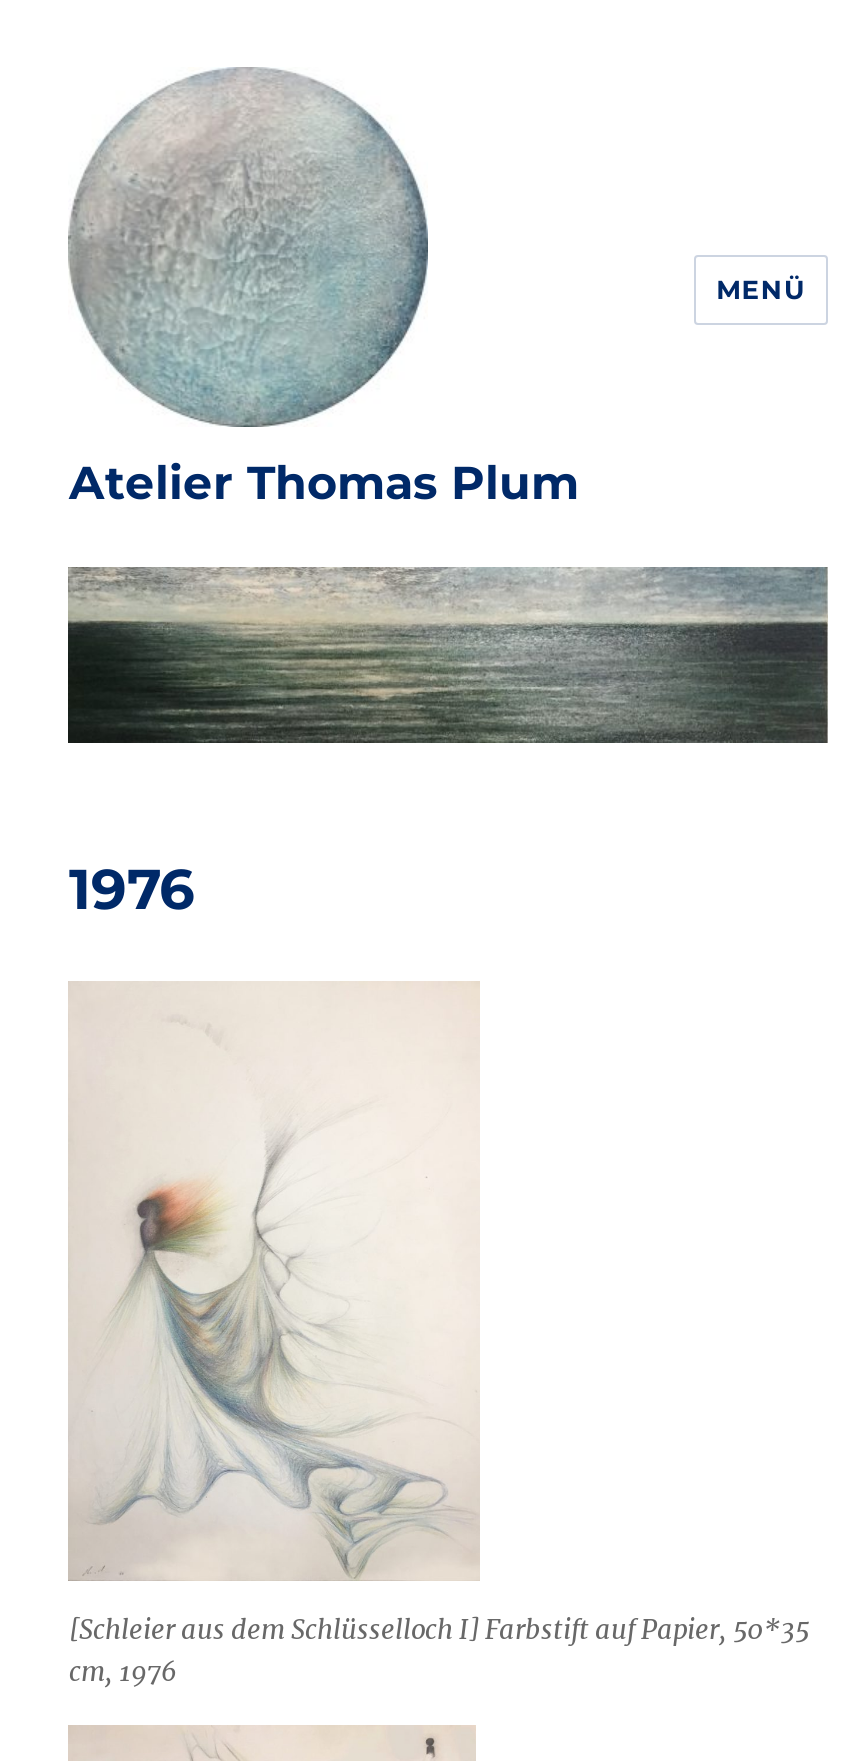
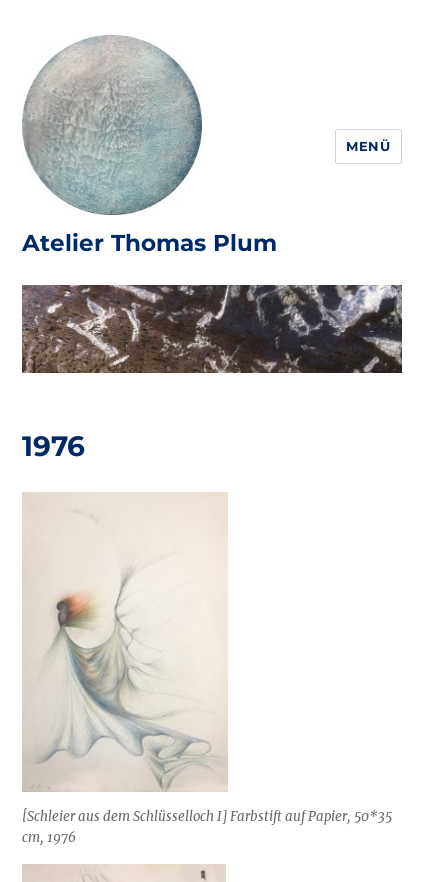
- [image]
+ [image]
